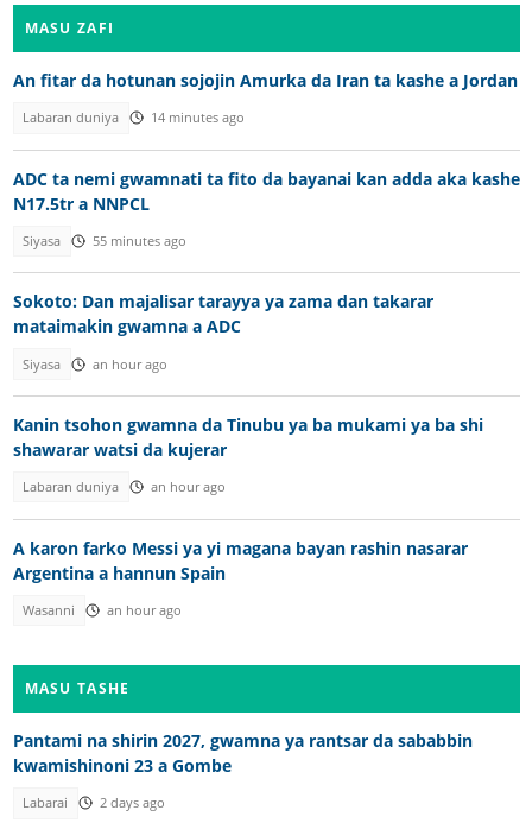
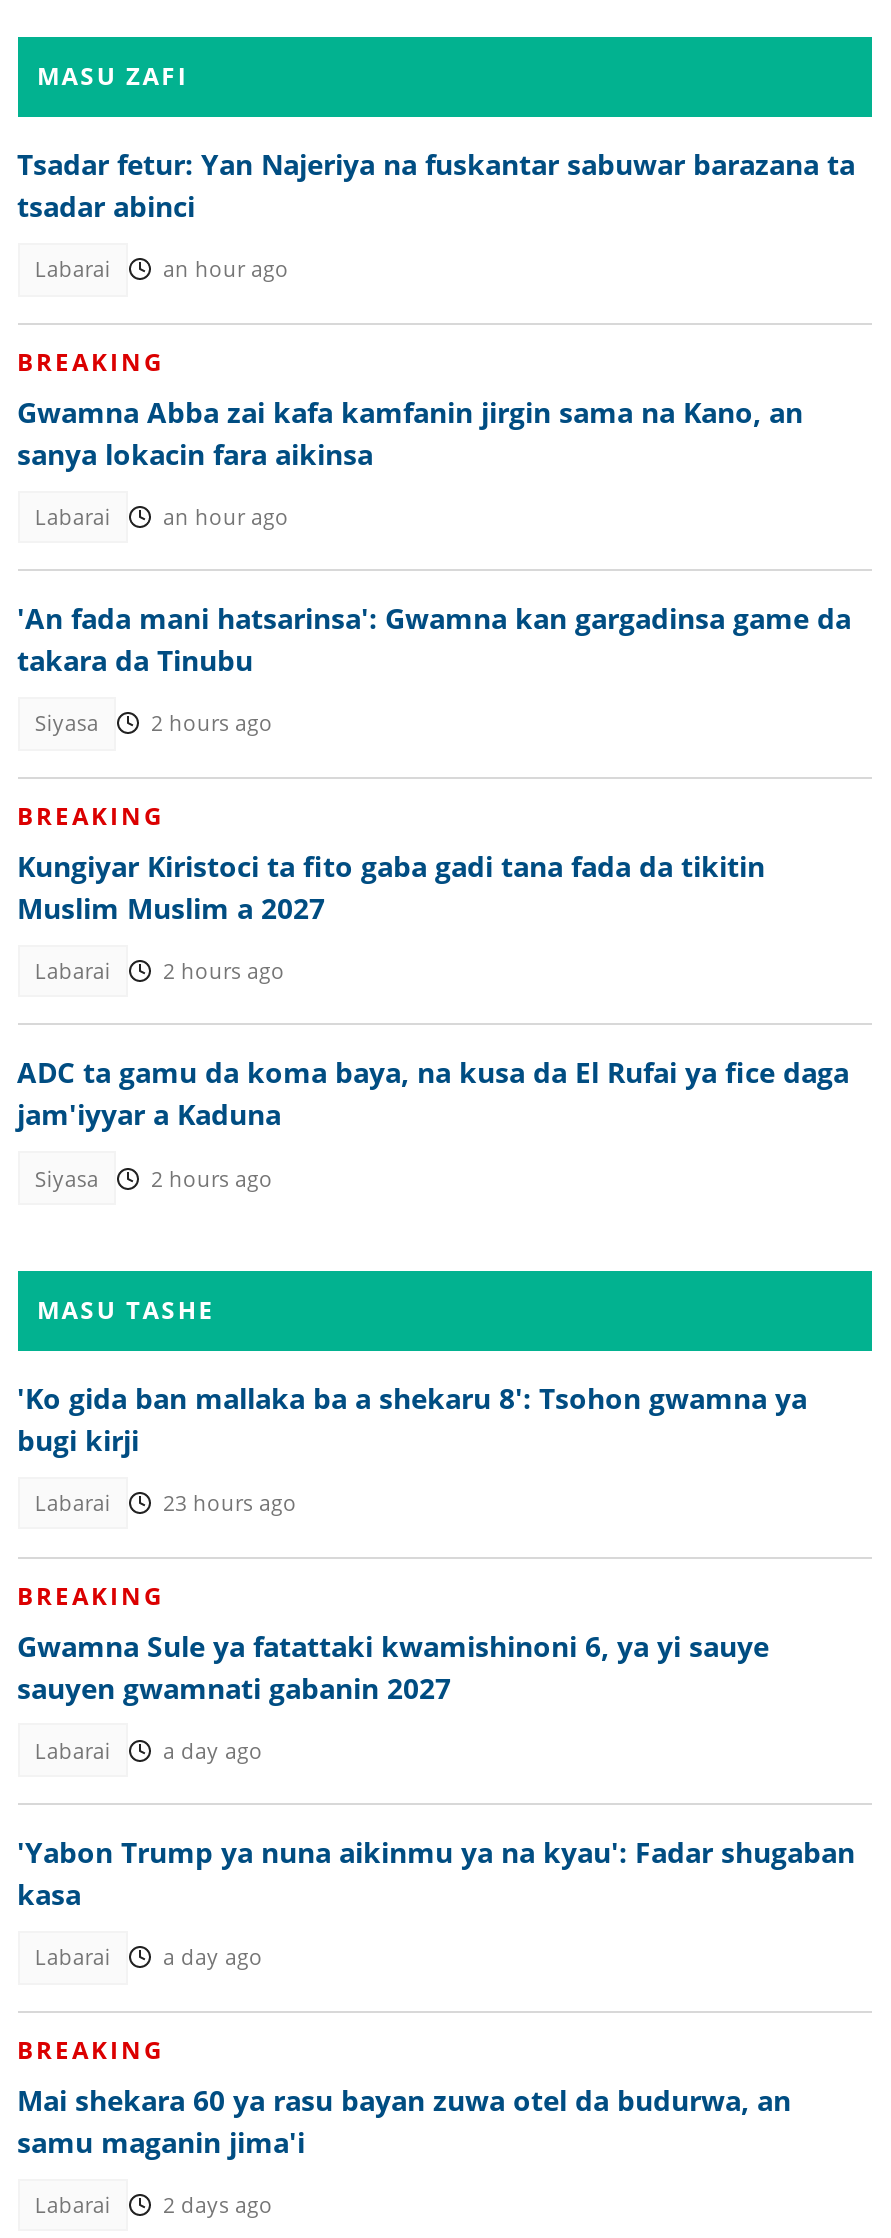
- An fitar da hotunan sojojin Amurka da Iran ta kashe a Jordan
- Labaran duniya
- 14 minutes ago
- ADC ta nemi gwamnati ta fito da bayanai kan adda aka kashe
- N17.5tr a NNPCL
+ Tsadar fetur: Yan Najeriya na fuskantar sabuwar barazana ta
+ tsadar abinci
+ Labarai
+ an hour ago
+ BREAKING
+ Gwamna Abba zai kafa kamfanin jirgin sama na Kano, an
+ sanya lokacin fara aikinsa
+ Labarai
+ an hour ago
+ 'An fada mani hatsarinsa': Gwamna kan gargadinsa game da
+ takara da Tinubu

- 55 minutes ago
- Sokoto: Dan majalisar tarayya ya zama dan takarar
- mataimakin gwamna a ADC
+ 2 hours ago
+ BREAKING
+ Kungiyar Kiristoci ta fito gaba gadi tana fada da tikitin
+ Muslim Muslim a 2027
+ Labarai
+ 2 hours ago
+ ADC ta gamu da koma baya, na kusa da El Rufai ya fice daga
+ jam'iyyar a Kaduna

- an hour ago
- Kanin tsohon gwamna da Tinubu ya ba mukami ya ba shi
- shawarar watsi da kujerar
- Labaran duniya
- an hour ago
- A karon farko Messi ya yi magana bayan rashin nasarar
- Argentina a hannun Spain
- Wasanni
- an hour ago
+ 2 hours ago

- Pantami na shirin 2027, gwamna ya rantsar da sababbin
- kwamishinoni 23 a Gombe
+ 'Ko gida ban mallaka ba a shekaru 8': Tsohon gwamna ya
+ bugi kirji
+ Labarai
+ 23 hours ago
+ BREAKING
+ Gwamna Sule ya fatattaki kwamishinoni 6, ya yi sauye
+ sauyen gwamnati gabanin 2027
+ Labarai
+ a day ago
+ 'Yabon Trump ya nuna aikinmu ya na kyau': Fadar shugaban
+ kasa
+ Labarai
+ a day ago
+ BREAKING
+ Mai shekara 60 ya rasu bayan zuwa otel da budurwa, an
+ samu maganin jima'i
